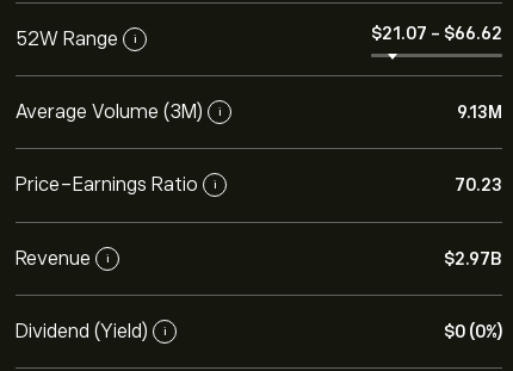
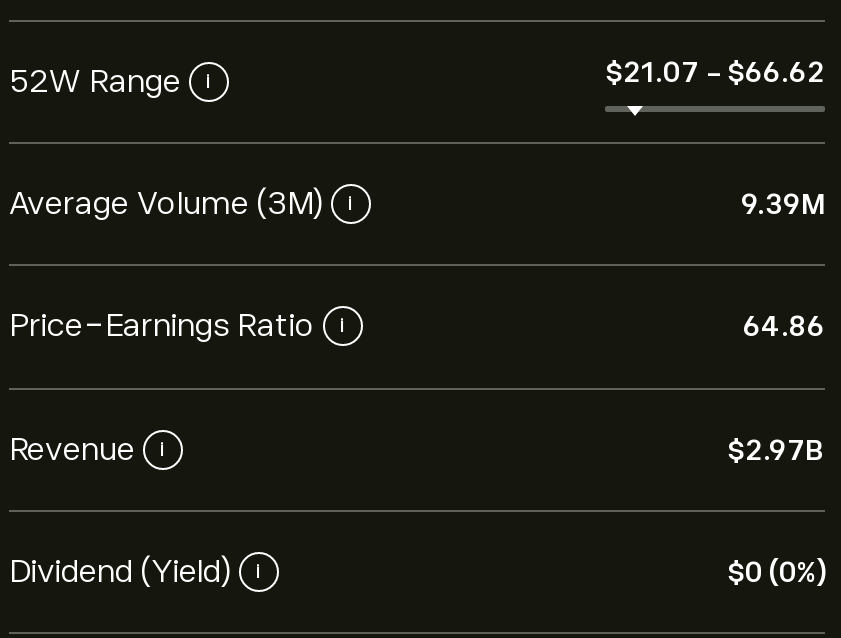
- 9.13M
+ 9.39M

- 70.23
+ 64.86
